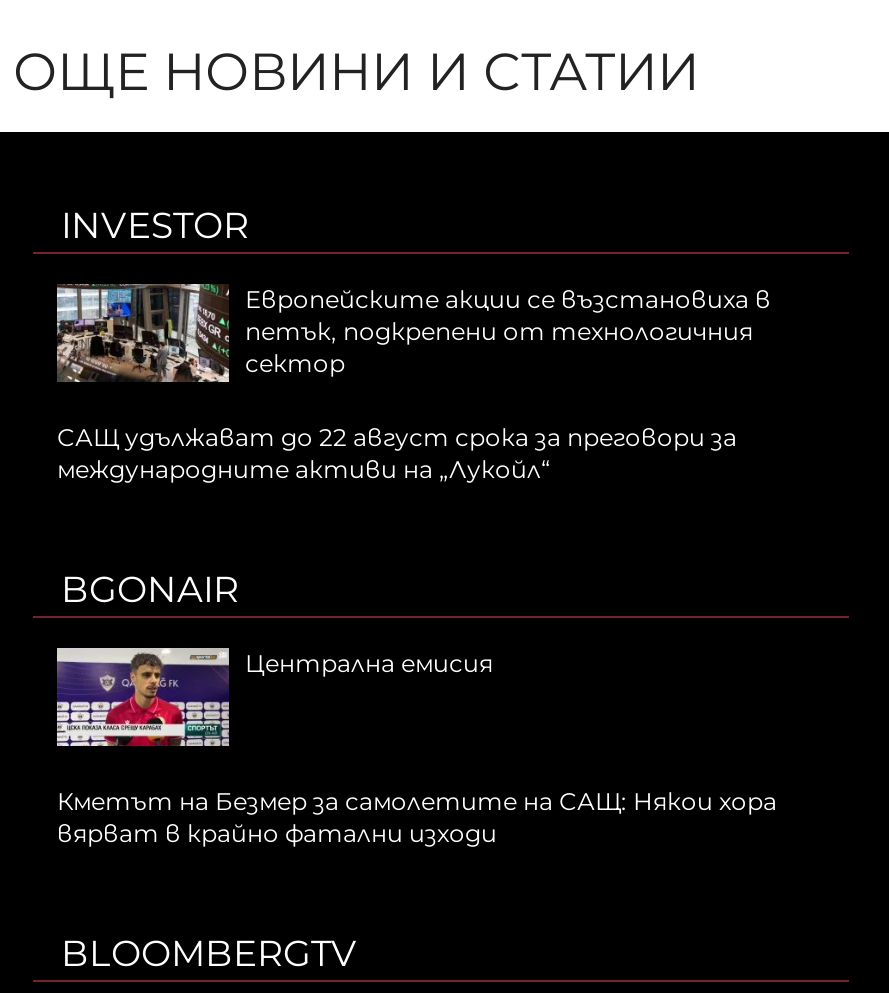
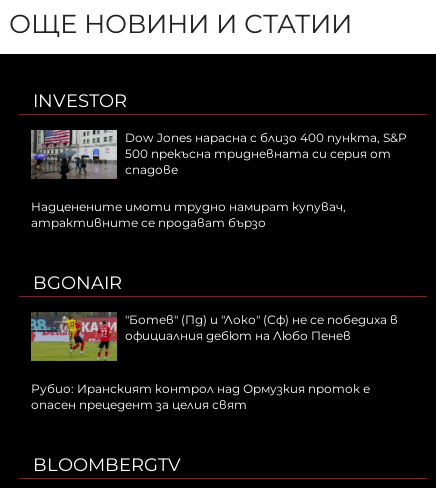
- [image]
- Европейските акции се възстановиха в
- петък, подкрепени от технологичния
- сектор
+ [image]
+ Dow Jones нарасна с близо 400 пункта, S&P
+ 500 прекъсна тридневната си серия от
+ спадове

- САЩ удължават до 22 август срока за преговори за
- международните активи на „Лукойл“
+ Надценените имоти трудно намират купувач,
+ атрактивните се продават бързо

- [image]
- Централна емисия
+ [image]
+ "Ботев" (Пд) и "Локо" (Сф) не се победиха в
+ официалния дебют на Любо Пенев

- Кметът на Безмер за самолетите на САЩ: Някои хора
- вярват в крайно фатални изходи
+ Рубио: Иранският контрол над Ормузкия проток е
+ опасен прецедент за целия свят
